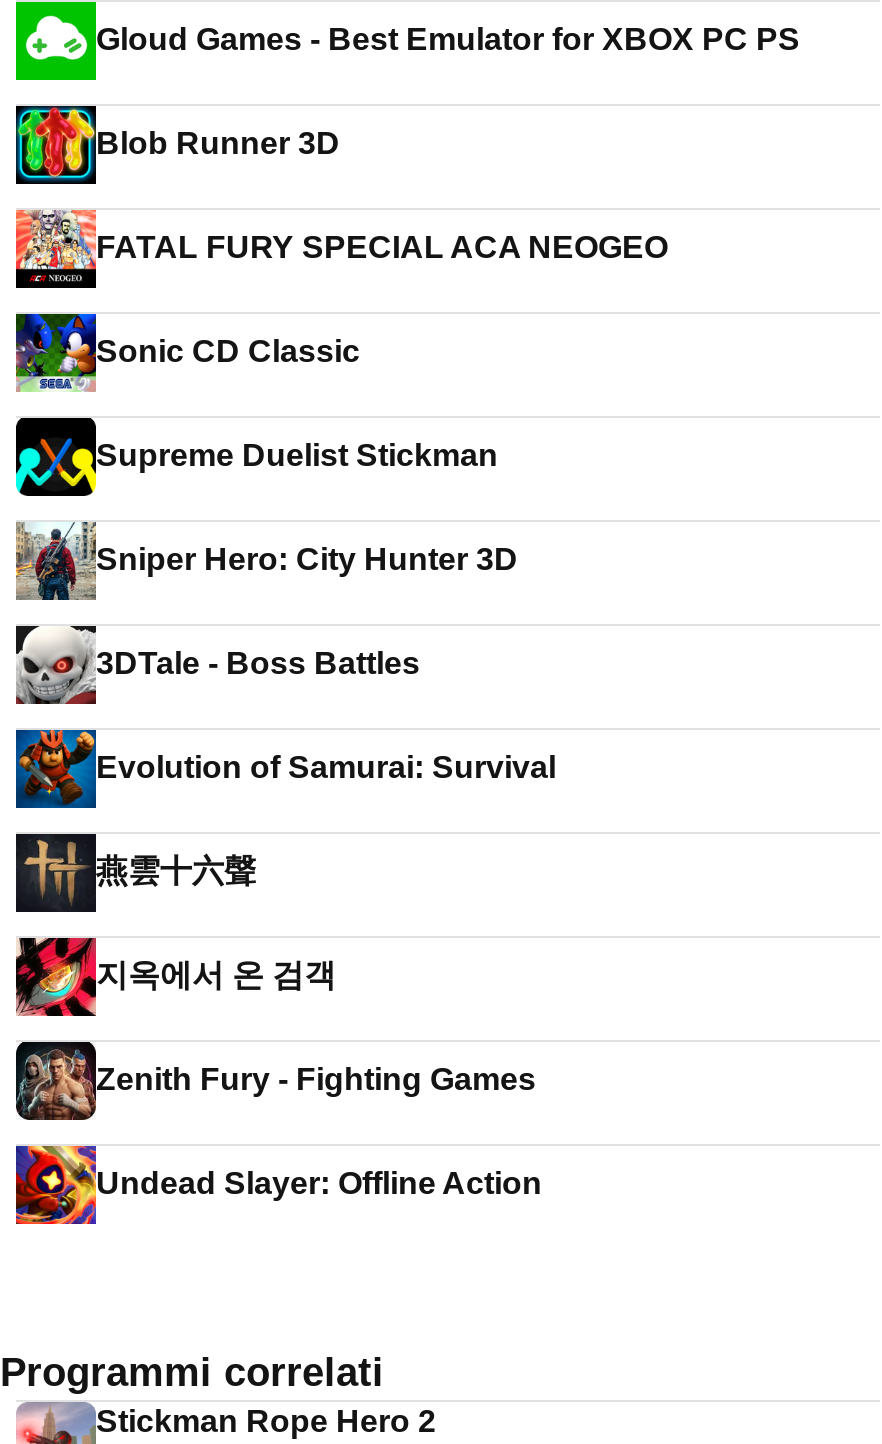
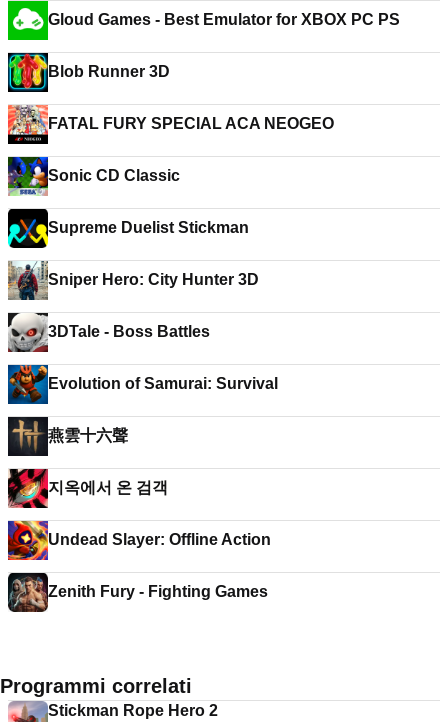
moved down: [image] | Zenith Fury - Fighting Games

moved up: [image] | Undead Slayer: Offline Action
